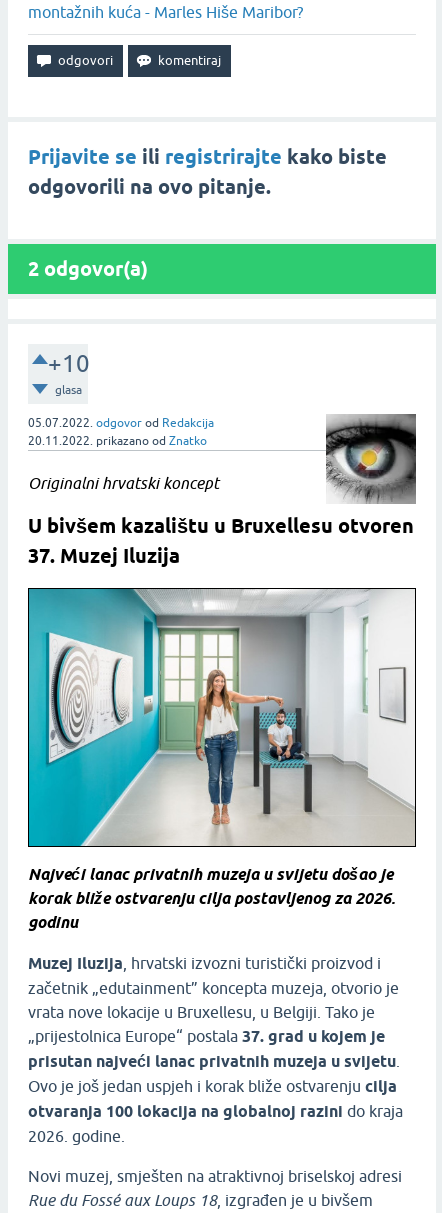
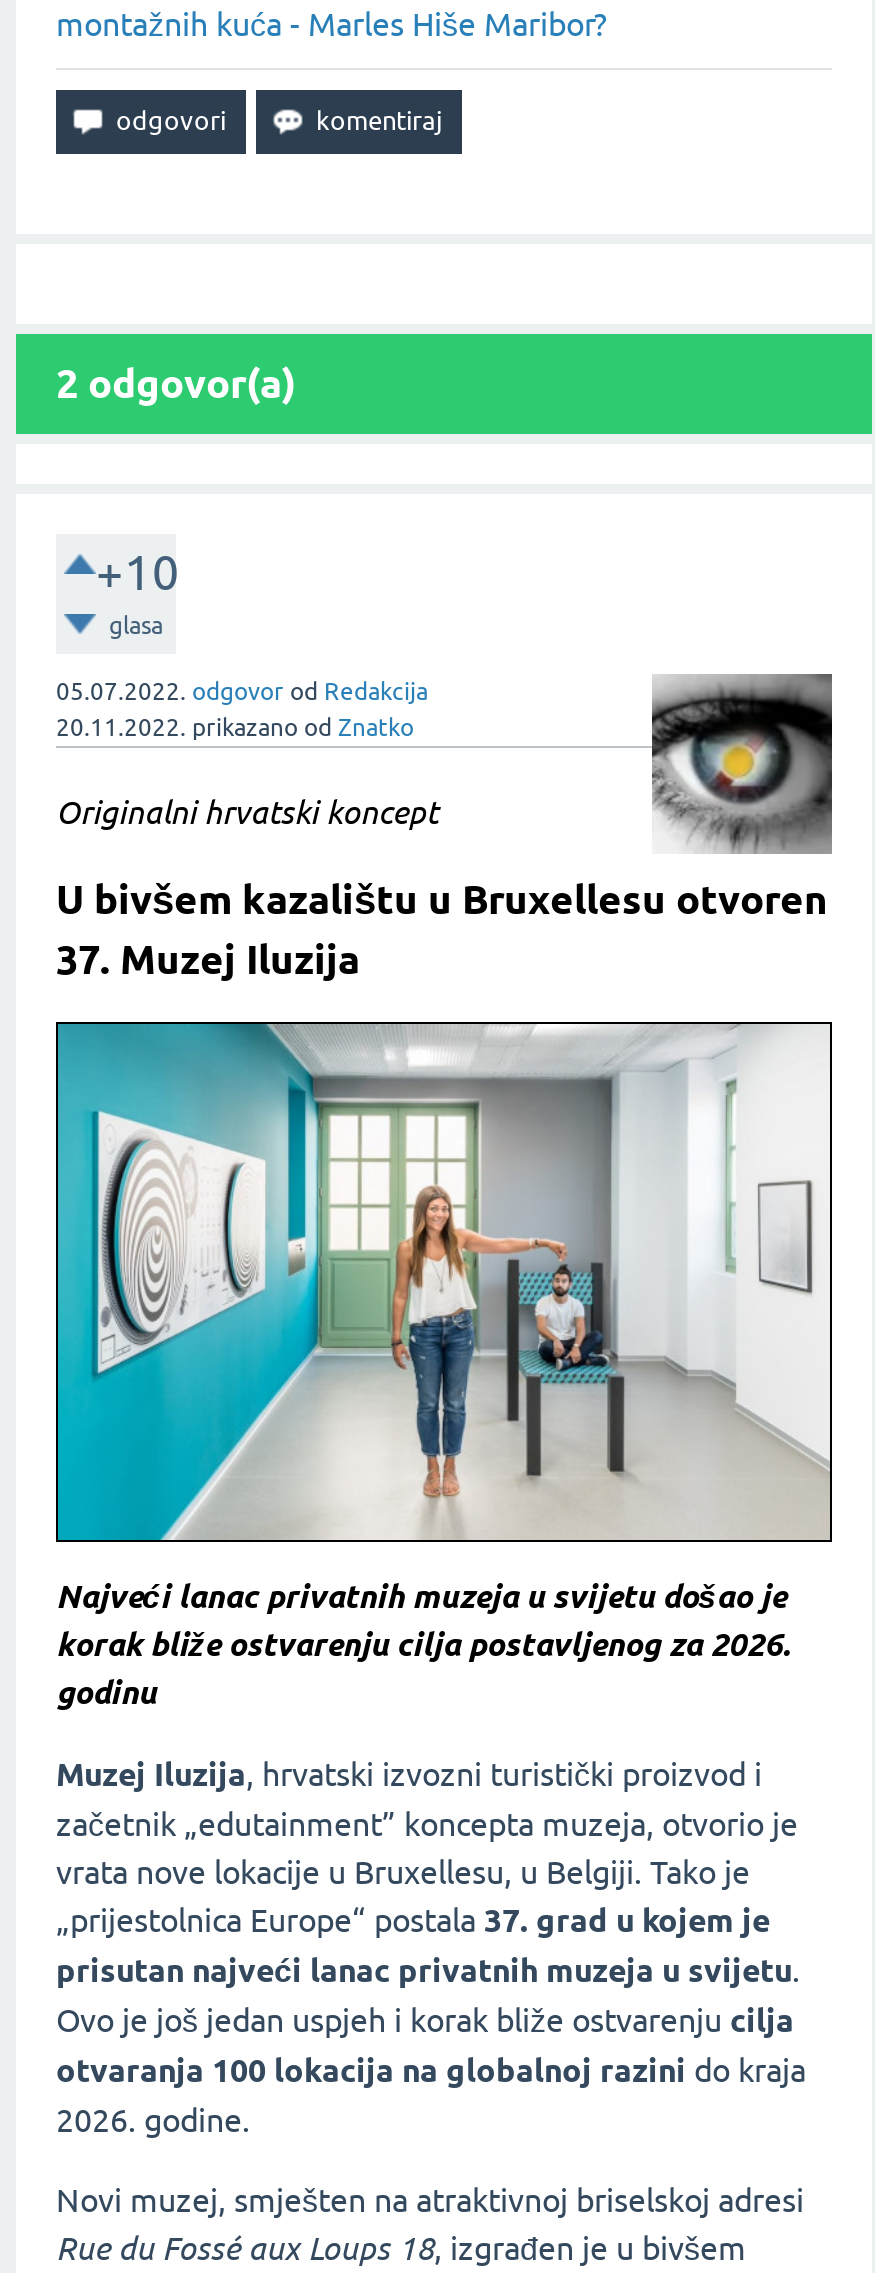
- Prijavite se ili registrirajte kako biste
- odgovorili na ovo pitanje.
